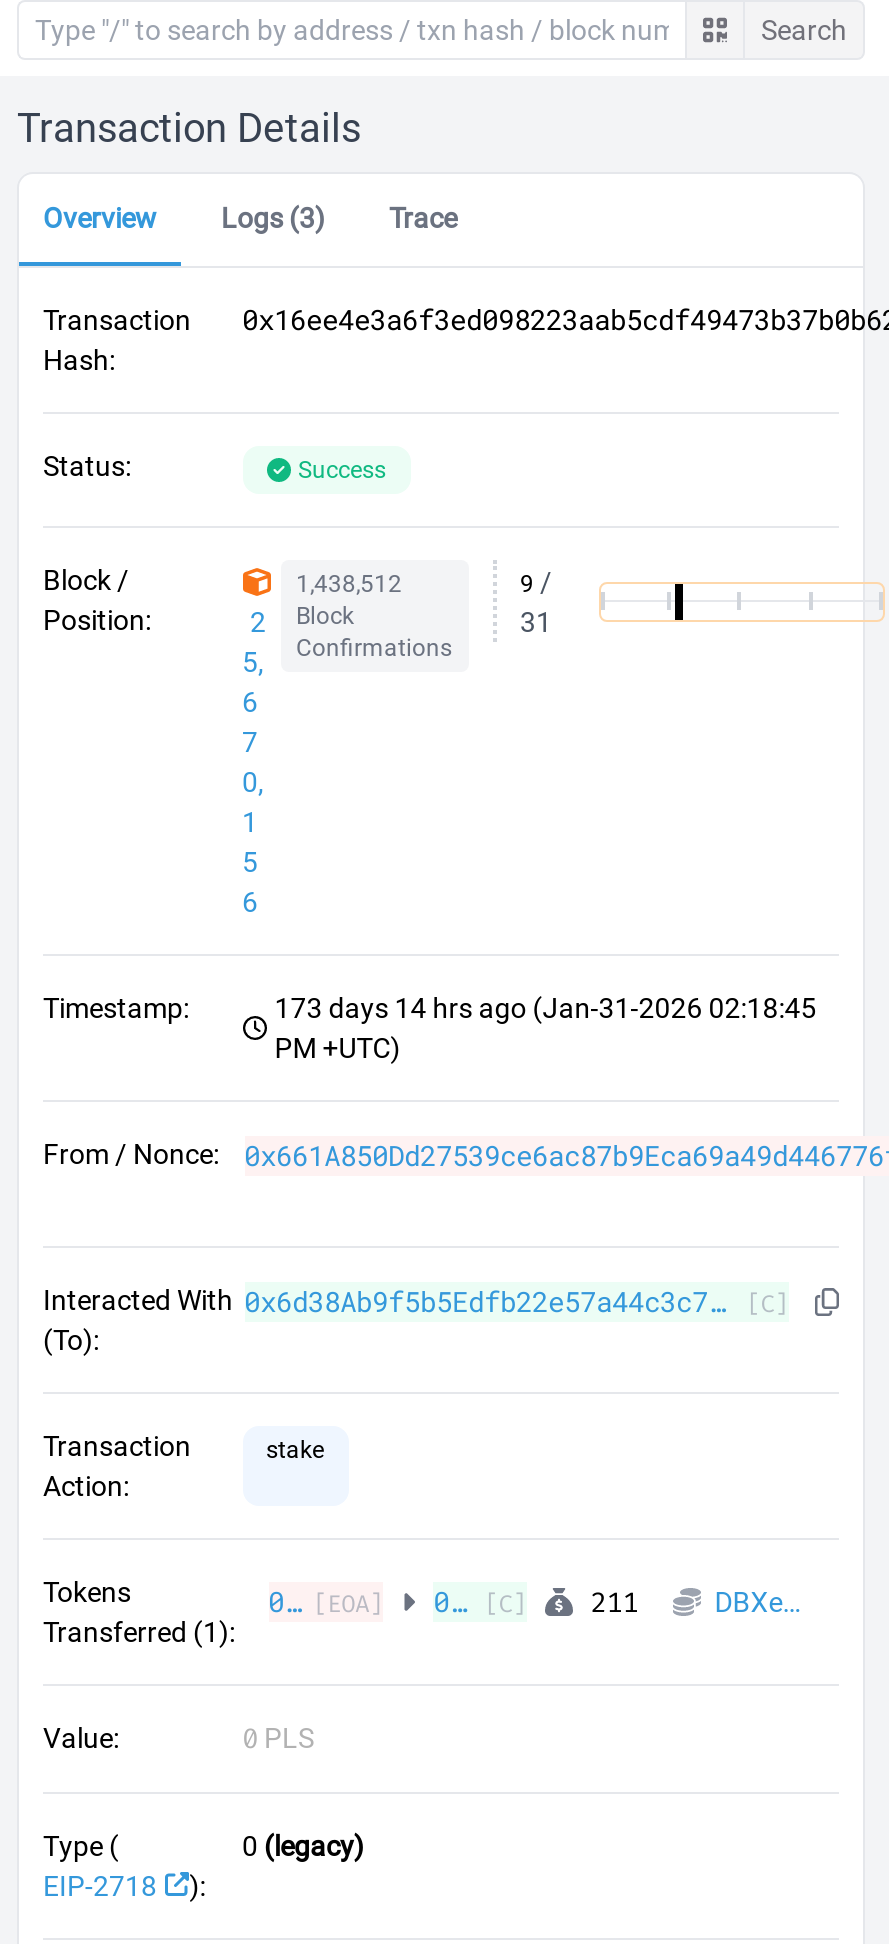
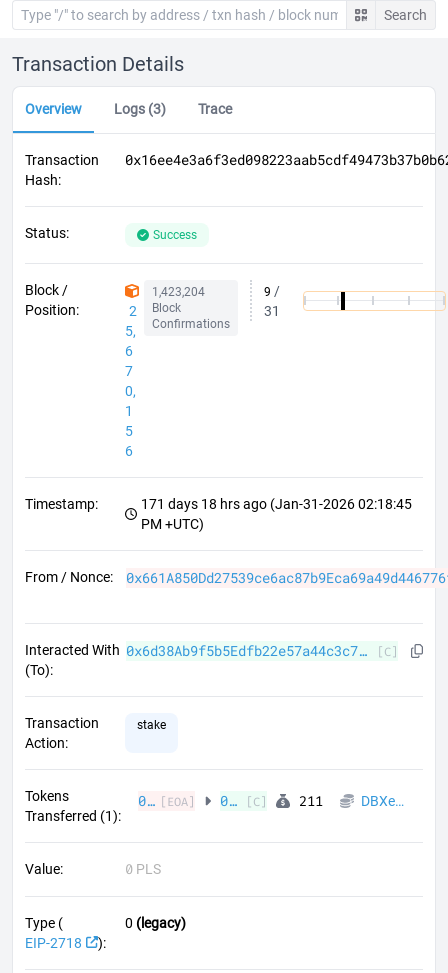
- 1,438,512
+ 1,423,204

- 173 days 14 hrs ago (Jan-31-2026 02:18:45
+ 171 days 18 hrs ago (Jan-31-2026 02:18:45
